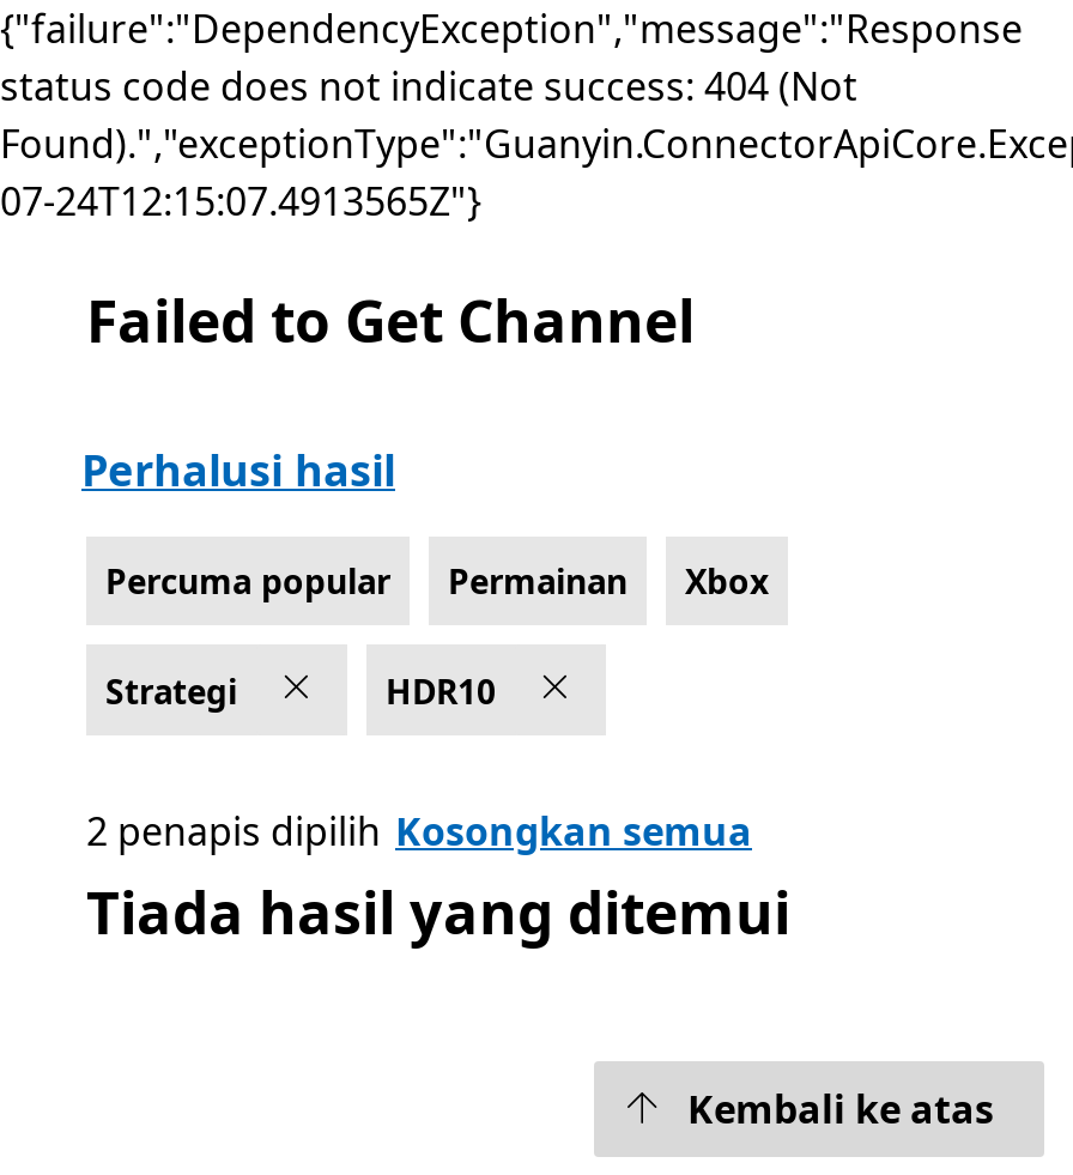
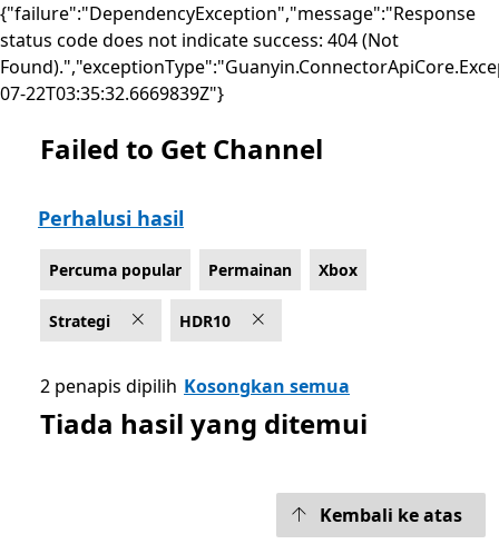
- 07-24T12:15:07.4913565Z"}
+ 07-22T03:35:32.6669839Z"}
